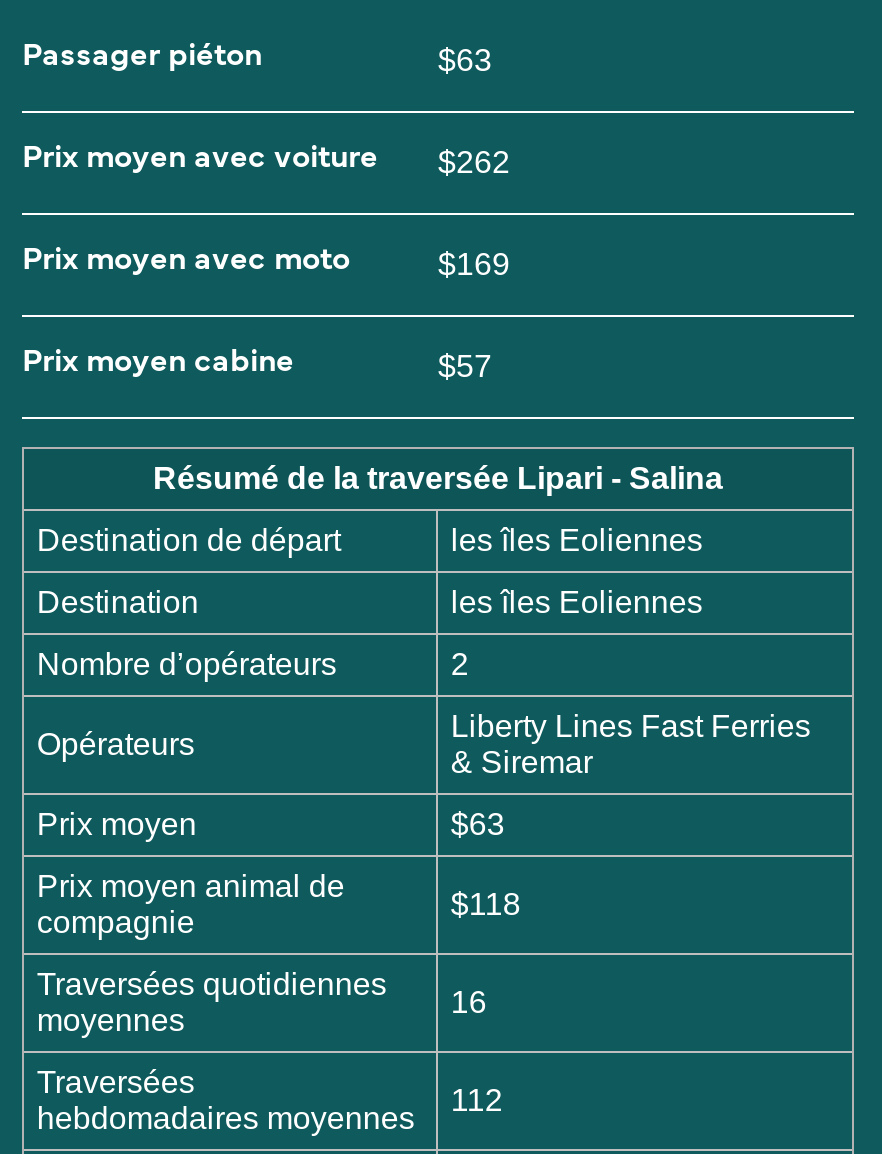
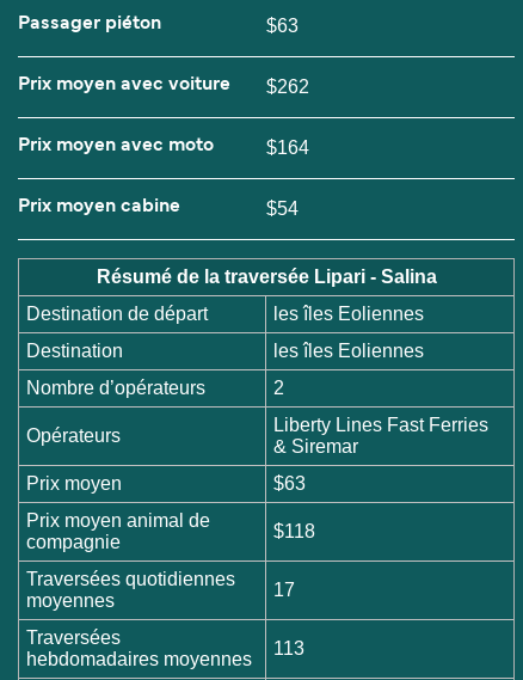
- $169
+ $164

- $57
+ $54

- 16
+ 17

- 112
+ 113
